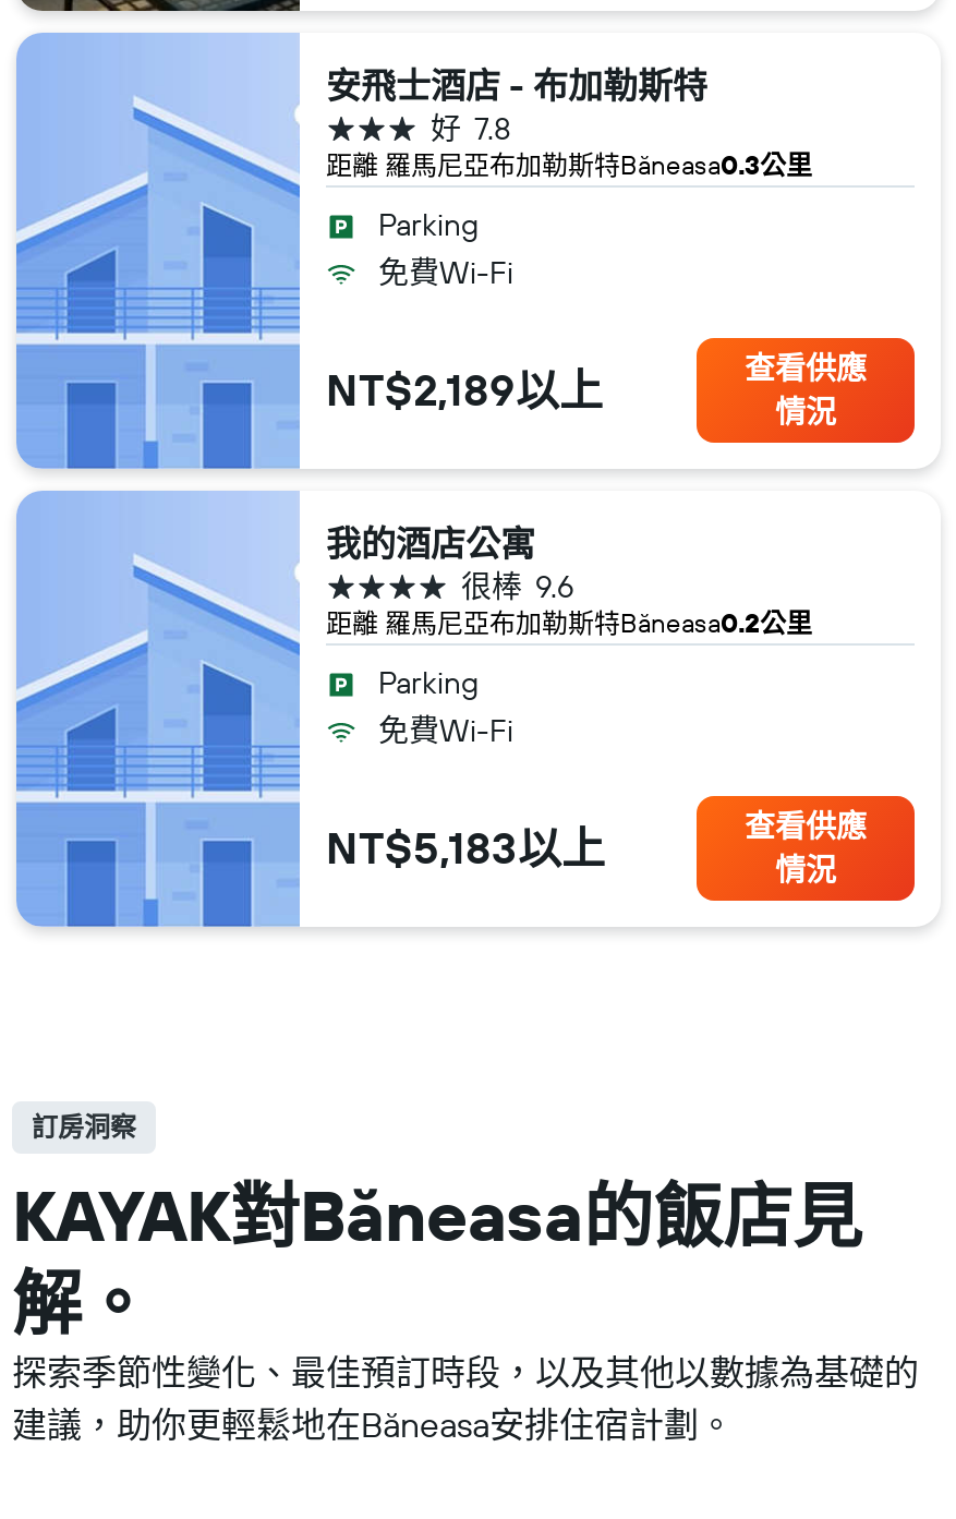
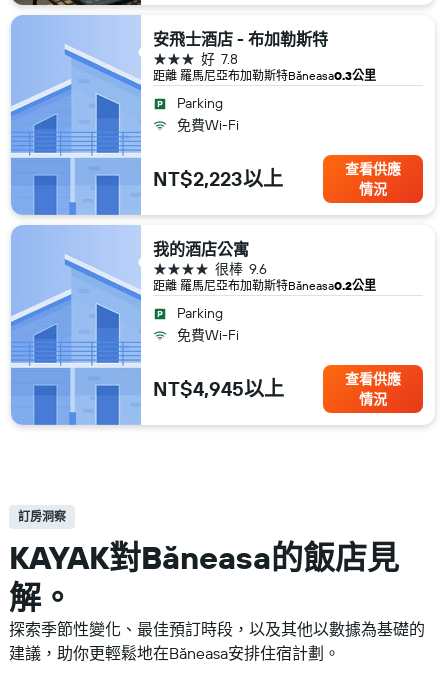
- NT$2,189以上
+ NT$2,223以上

- NT$5,183以上
+ NT$4,945以上
